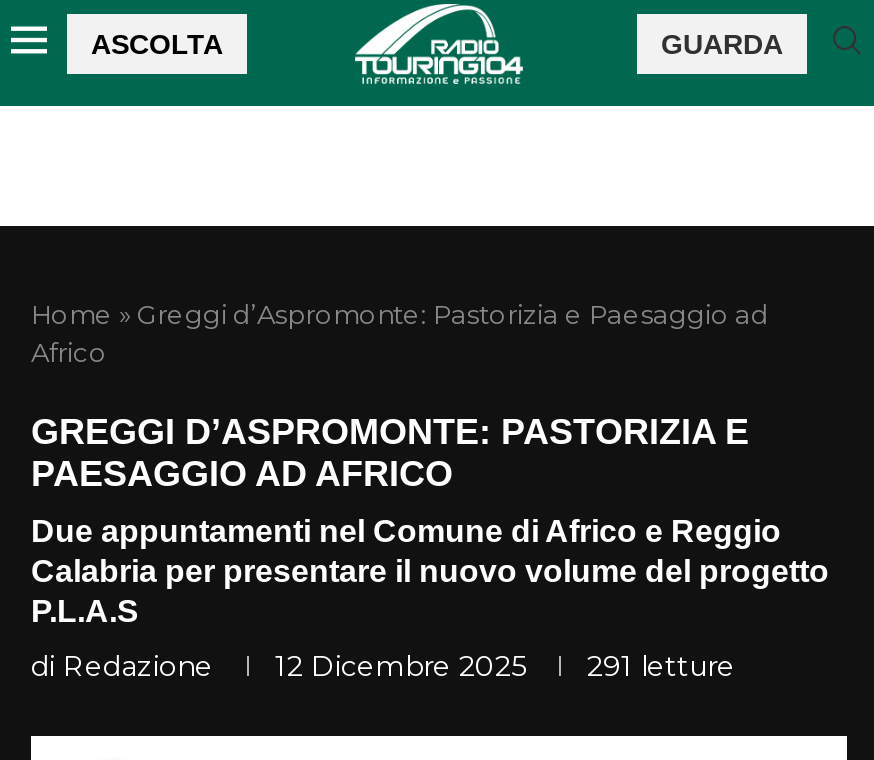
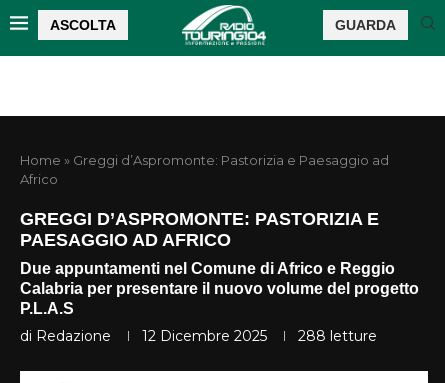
- di Redazione 12 Dicembre 2025 291 letture
+ di Redazione 12 Dicembre 2025 288 letture
